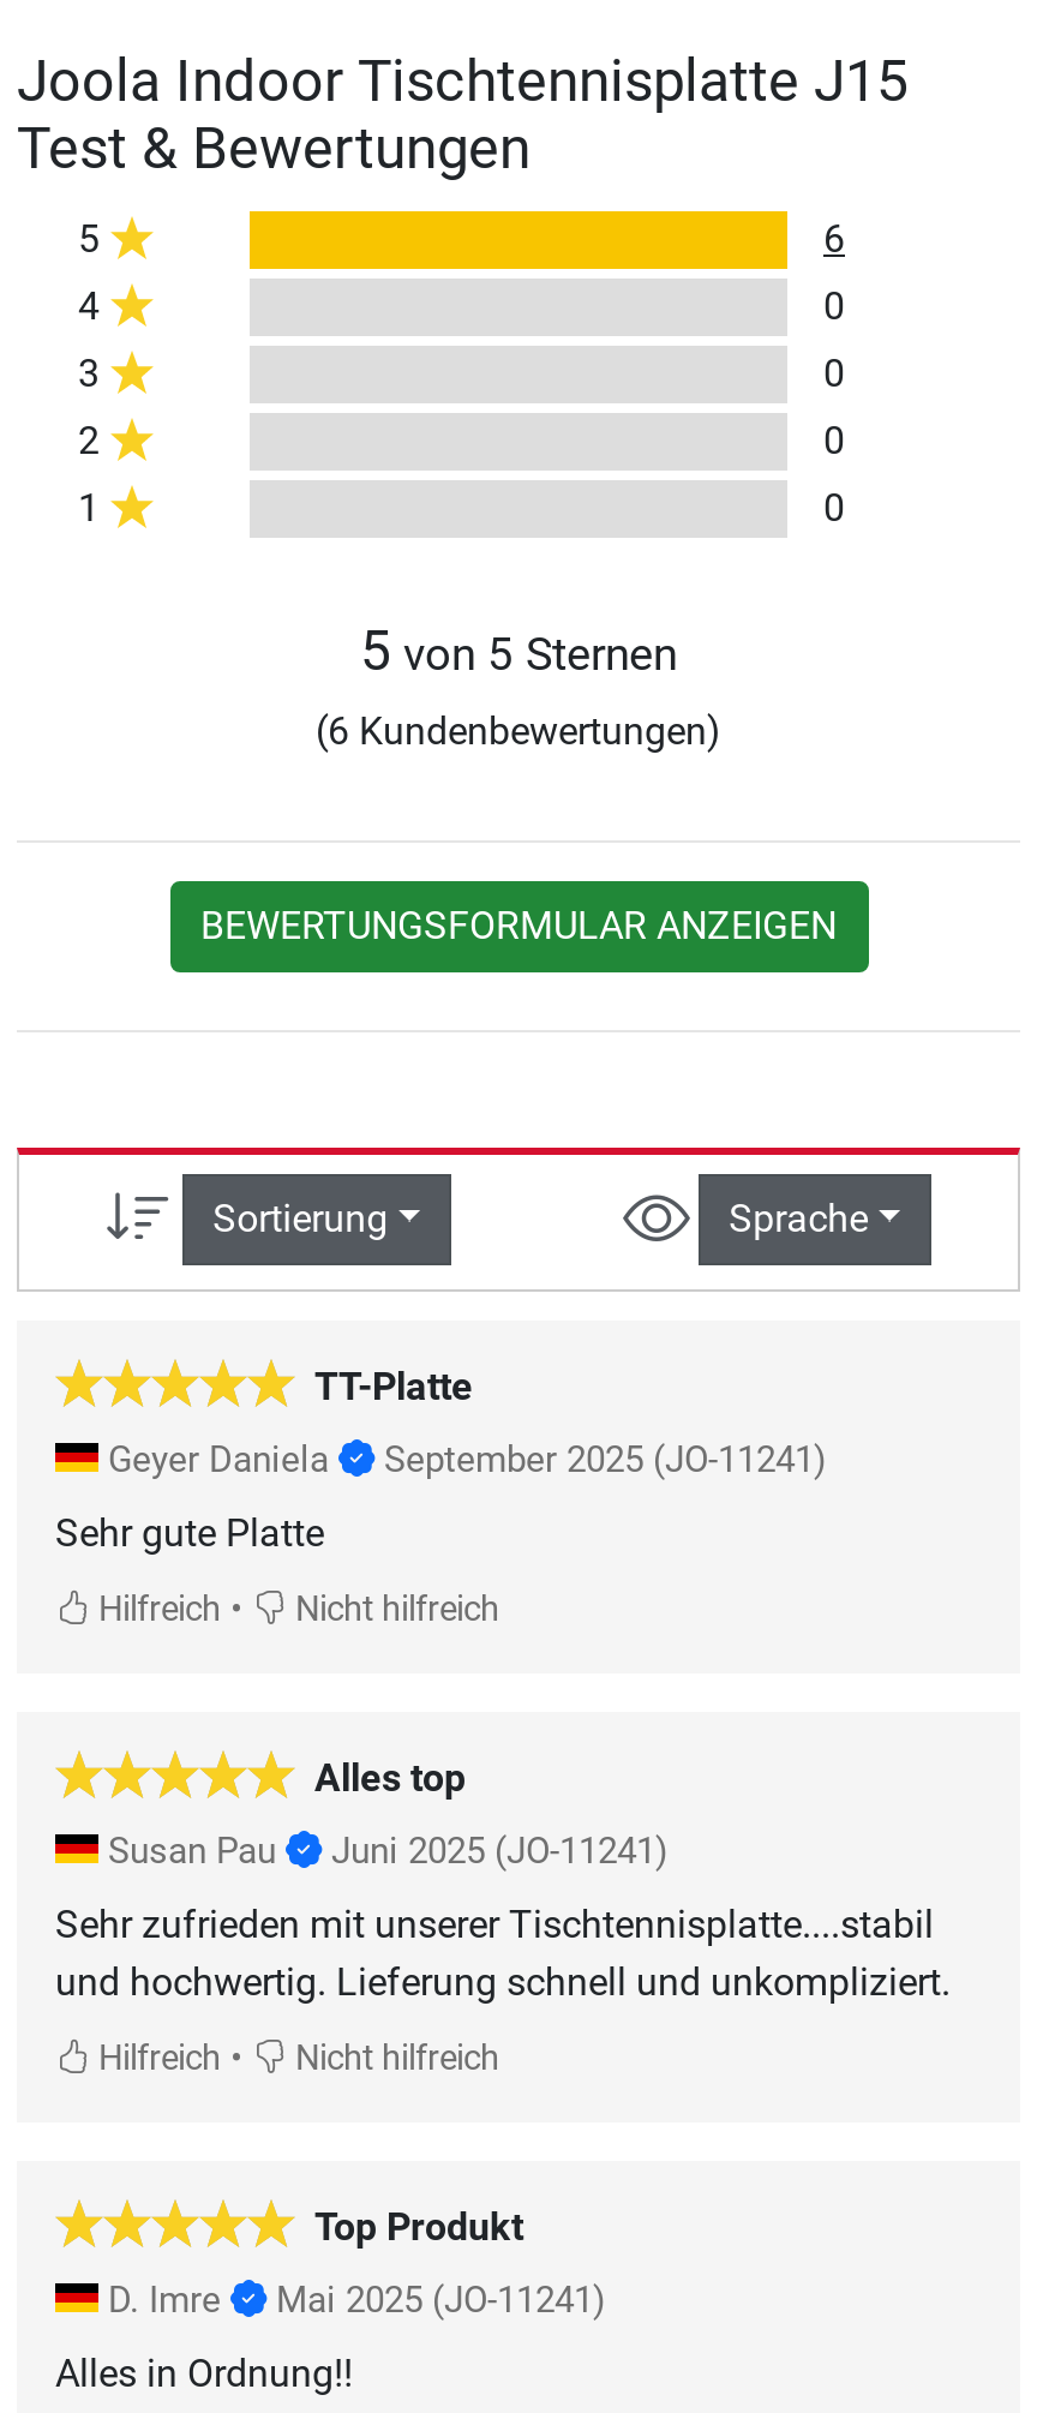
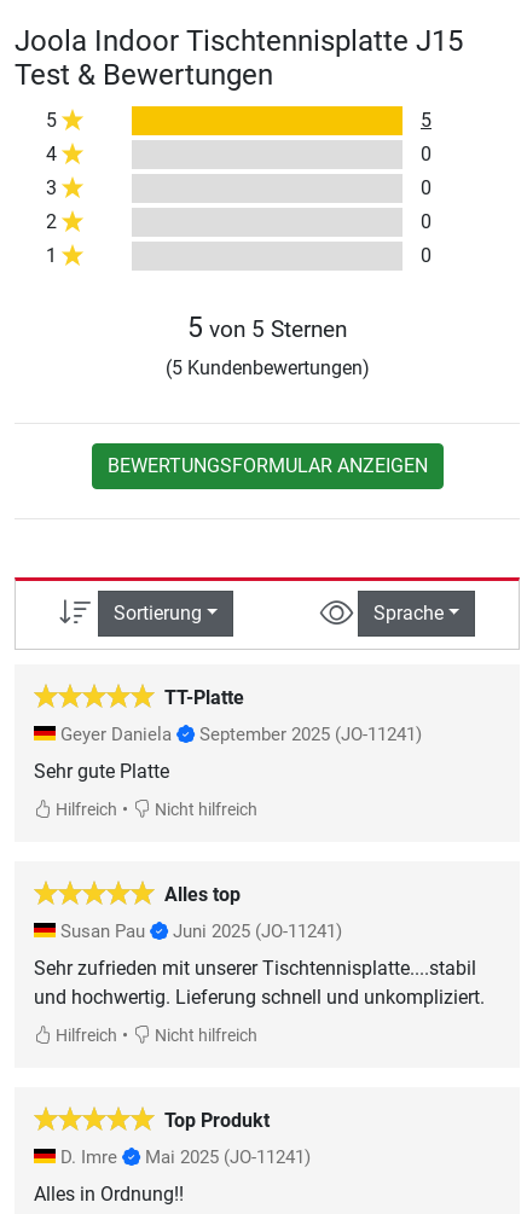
- 6
+ 5

- (6 Kundenbewertungen)
+ (5 Kundenbewertungen)
